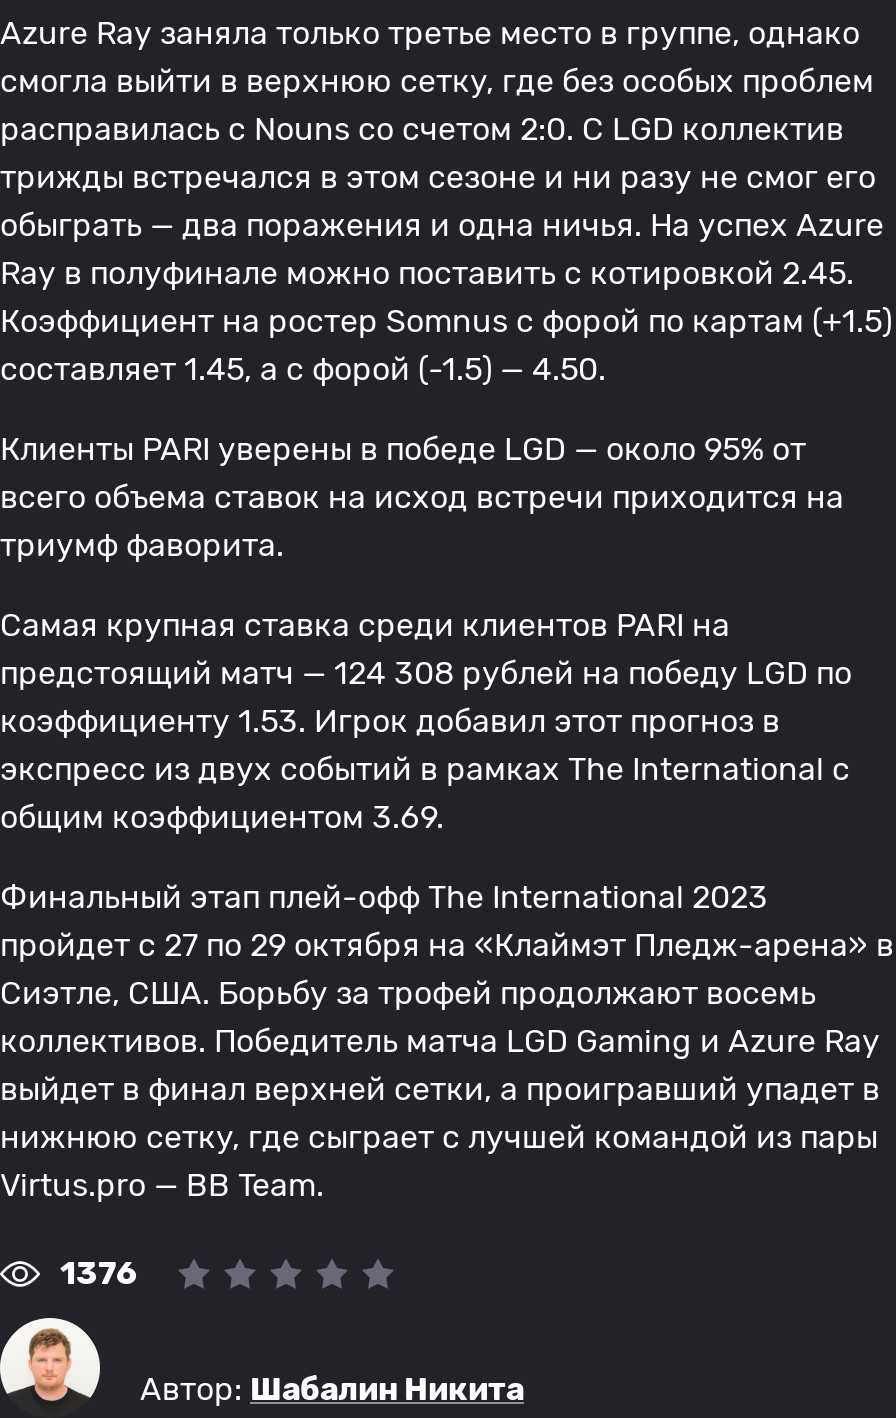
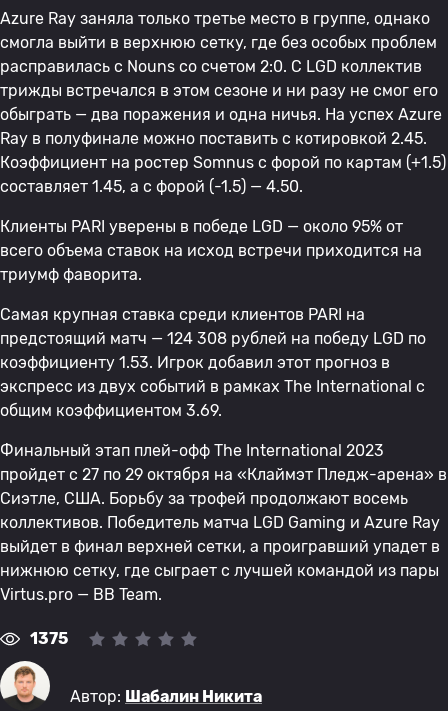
- 1376
+ 1375
